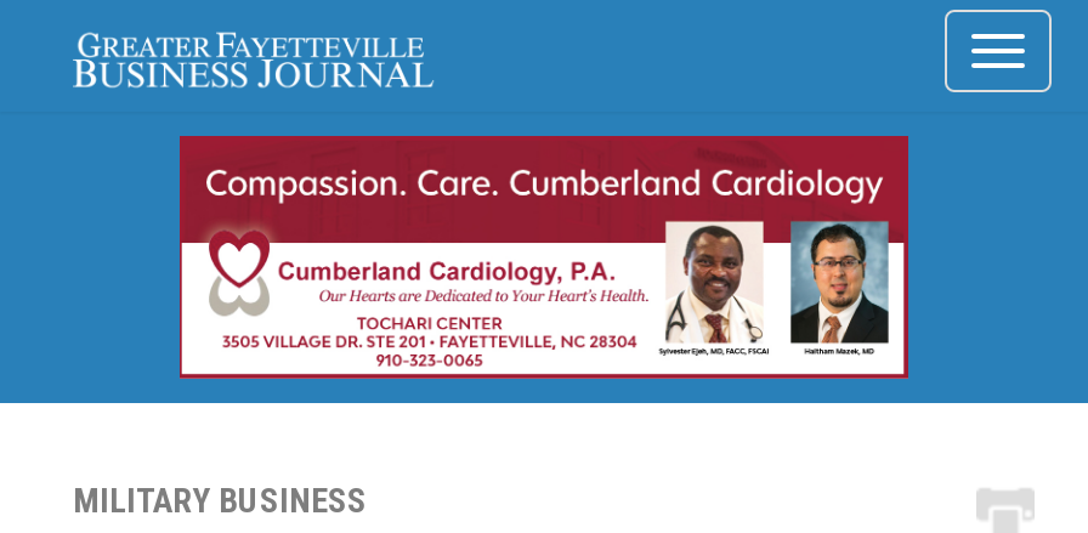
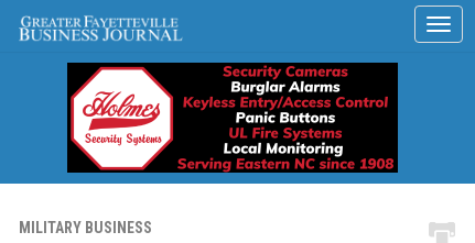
- [image]
+ [image]
